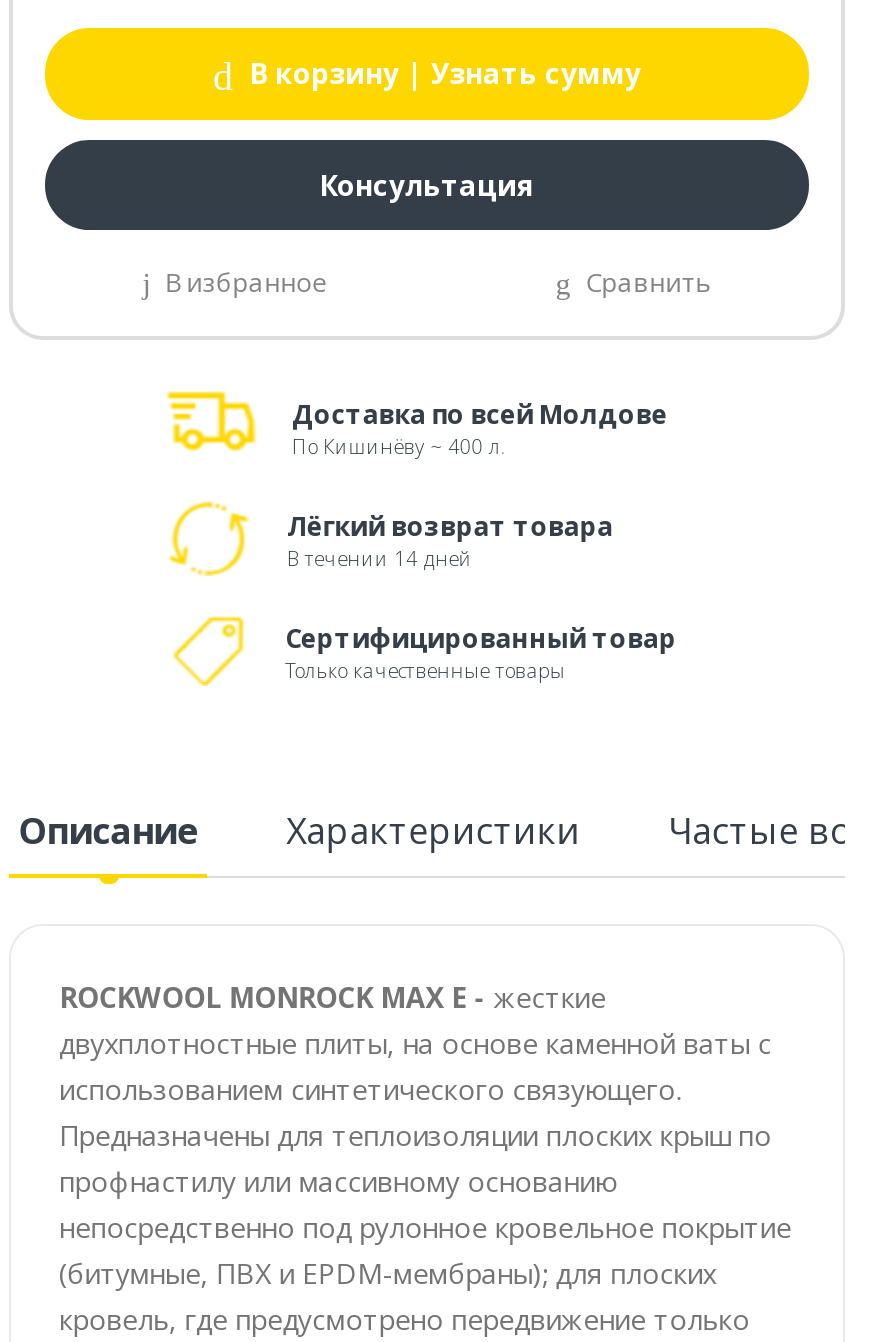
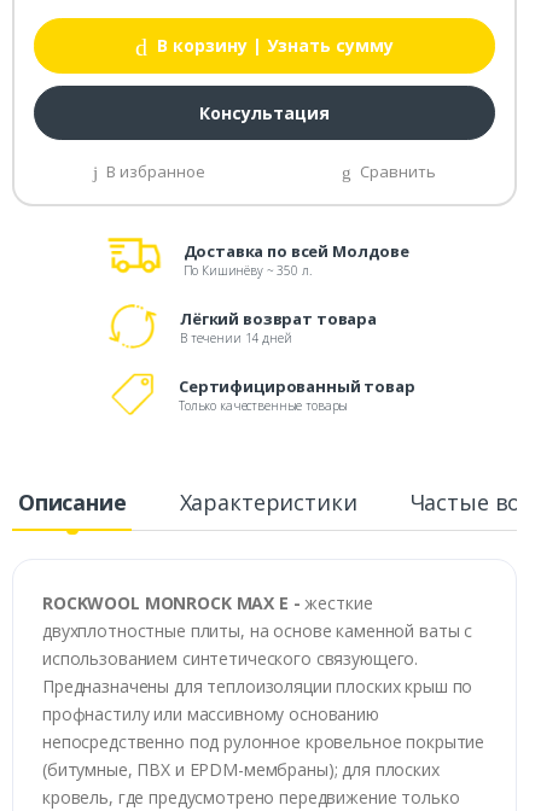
- По Кишинёву ~ 400 л.
+ По Кишинёву ~ 350 л.
